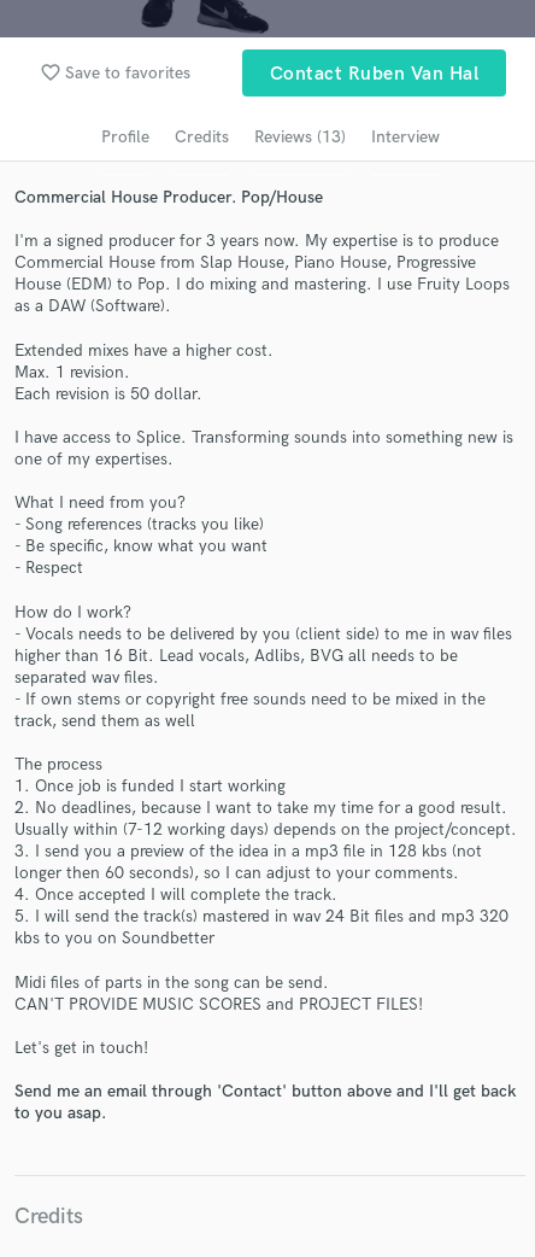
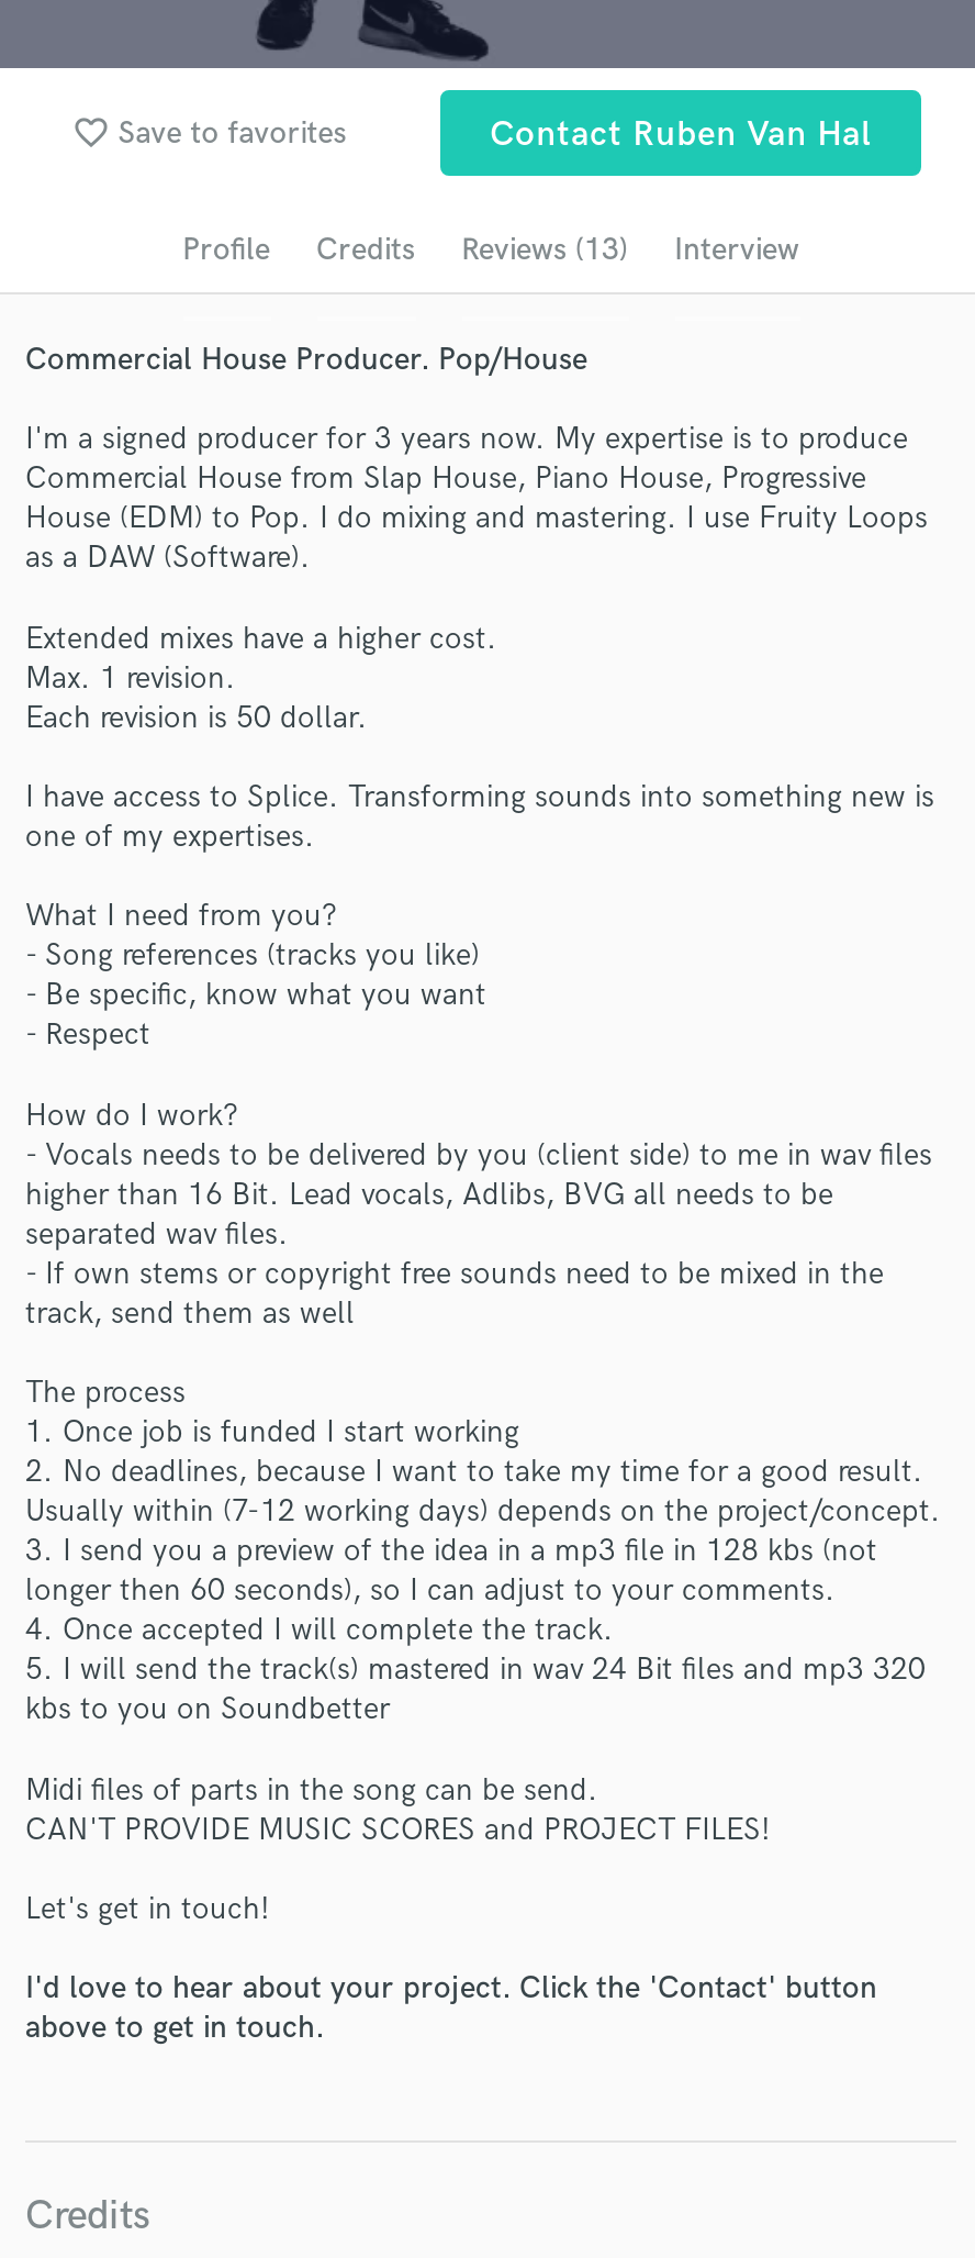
- Send me an email through 'Contact' button above and I'll get back
- to you asap.
+ I'd love to hear about your project. Click the 'Contact' button
+ above to get in touch.
